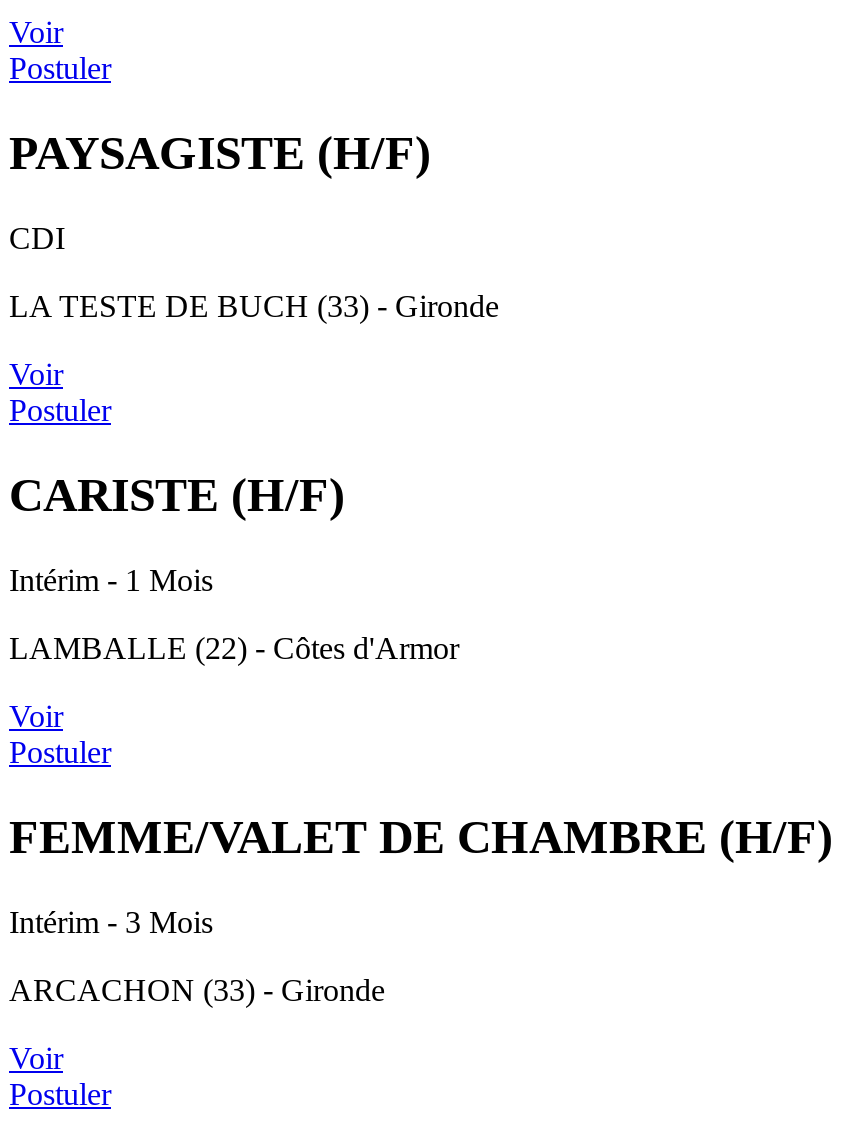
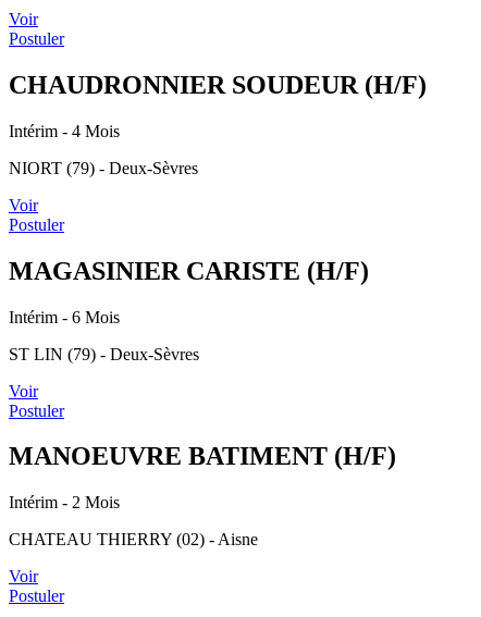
- PAYSAGISTE (H/F)
+ CHAUDRONNIER SOUDEUR (H/F)

- CDI
+ Intérim - 4 Mois

- LA TESTE DE BUCH (33) - Gironde
+ NIORT (79) - Deux-Sèvres

- CARISTE (H/F)
+ MAGASINIER CARISTE (H/F)

- Intérim - 1 Mois
+ Intérim - 6 Mois

- LAMBALLE (22) - Côtes d'Armor
+ ST LIN (79) - Deux-Sèvres

- FEMME/VALET DE CHAMBRE (H/F)
+ MANOEUVRE BATIMENT (H/F)

- Intérim - 3 Mois
+ Intérim - 2 Mois

- ARCACHON (33) - Gironde
+ CHATEAU THIERRY (02) - Aisne
